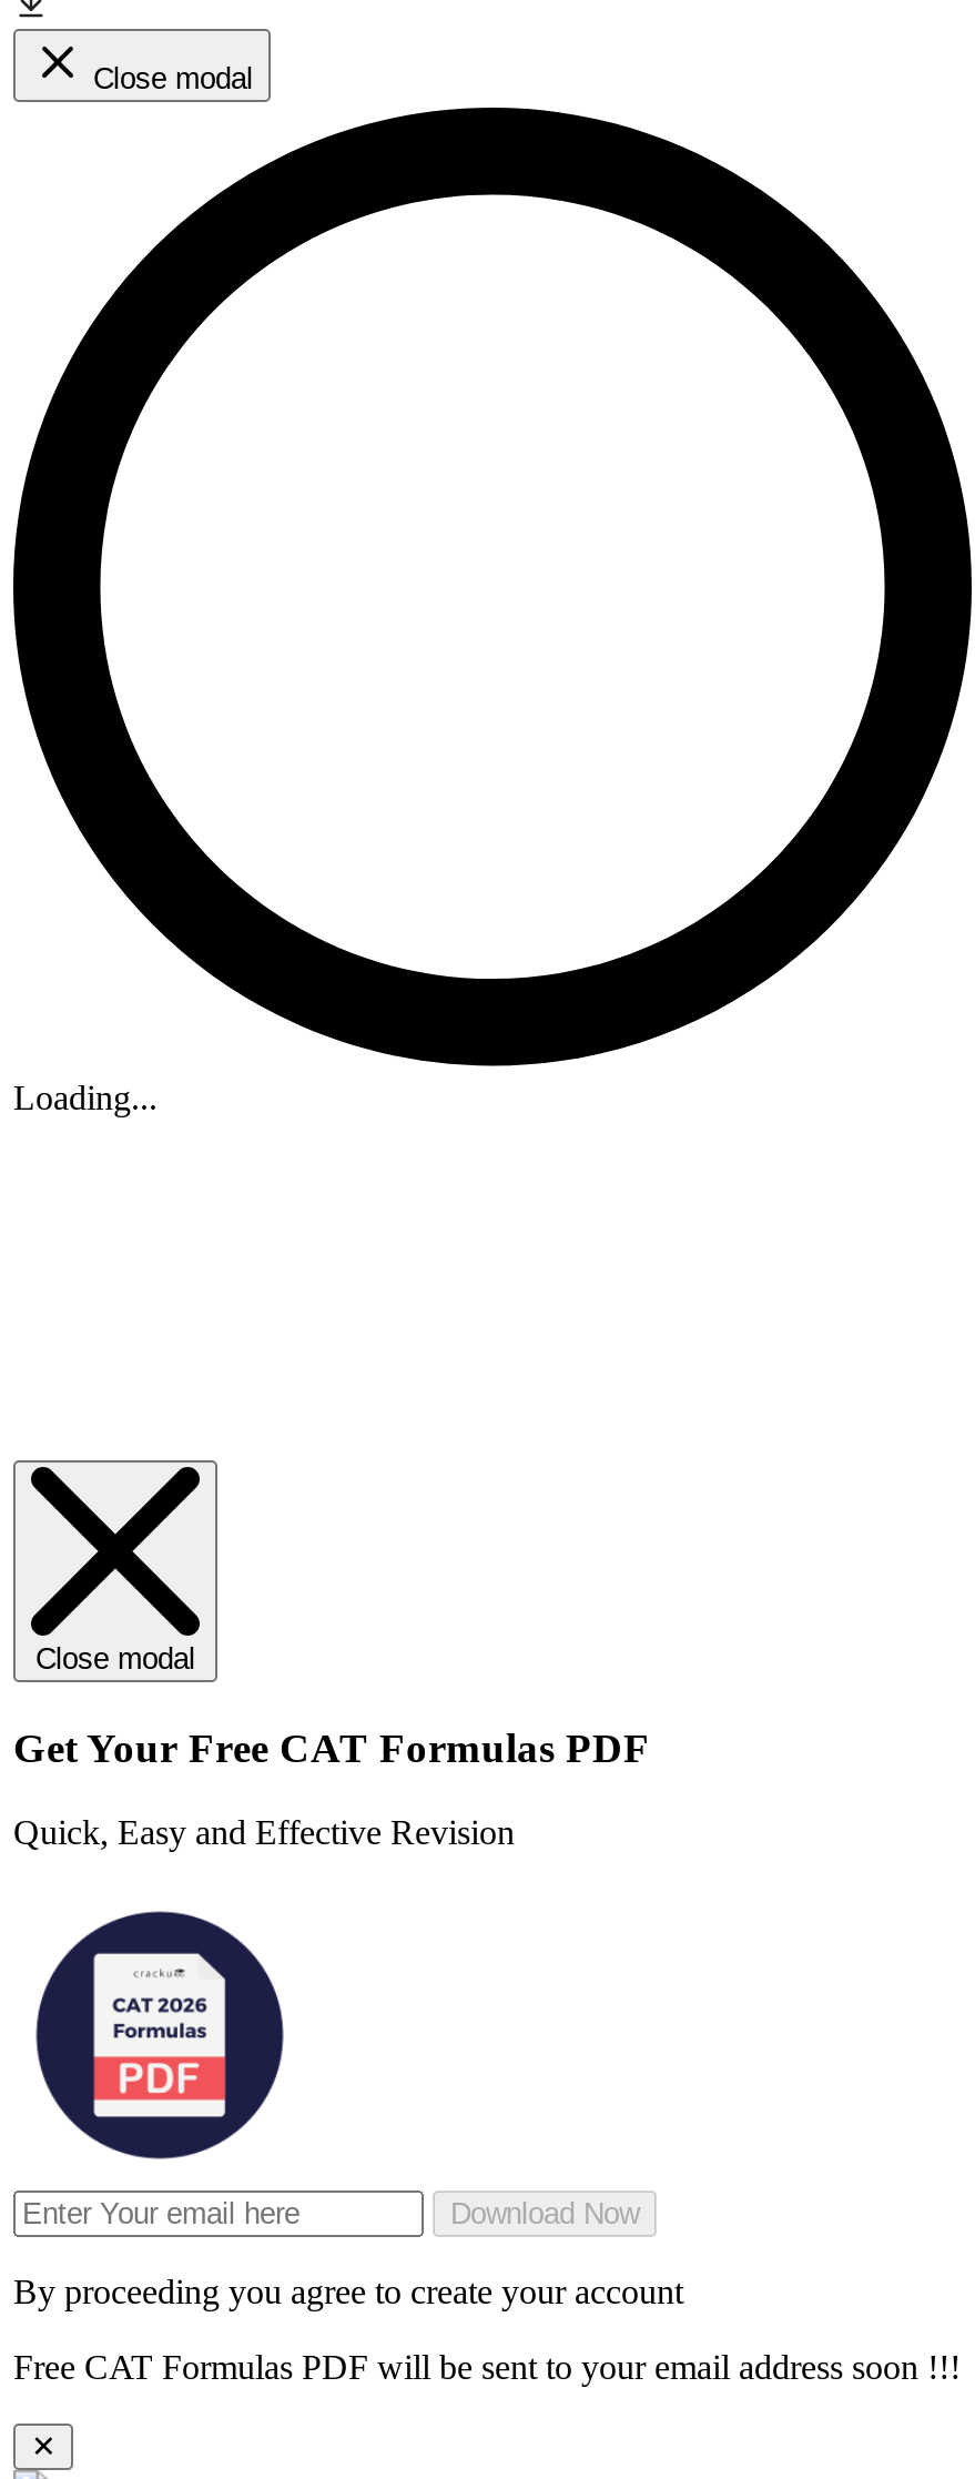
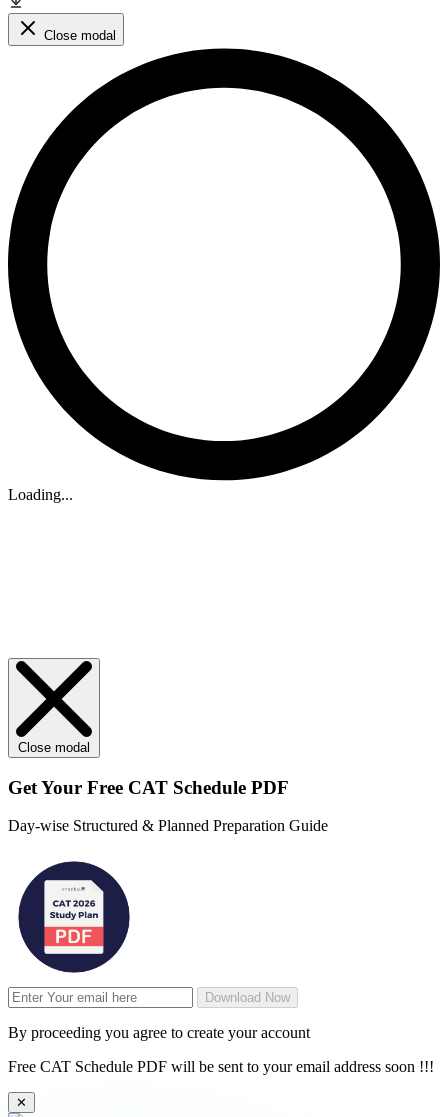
- Get Your Free CAT Formulas PDF
+ Get Your Free CAT Schedule PDF

- Quick, Easy and Effective Revision
+ Day-wise Structured & Planned Preparation Guide

- Free CAT Formulas PDF will be sent to your email address soon !!!
+ Free CAT Schedule PDF will be sent to your email address soon !!!
